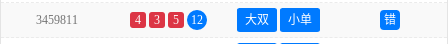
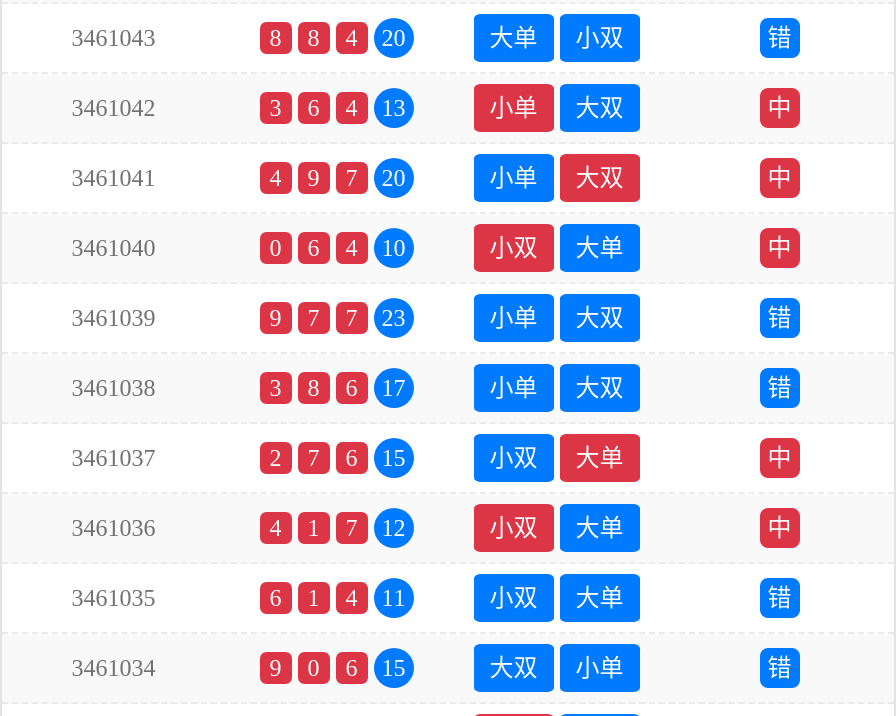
- 3459811
+ 3461043
+ 8
+ 8

- 5
+ 6
+ 4
+ 13
+ 小单
+ 大双
+ 中
+ 3461041
+ 4
+ 9
+ 7
+ 20
+ 小单
+ 大双
+ 中
+ 3461040
+ 0
+ 6
+ 4
+ 10
+ 小双
+ 大单
+ 中
+ 3461039
+ 9
+ 7
+ 7
+ 23
+ 小单
+ 大双
+ 错
+ 3461038
+ 3
+ 8
+ 6
+ 17
+ 小单
+ 大双
+ 错
+ 3461037
+ 2
+ 7
+ 6
+ 15
+ 小双
+ 大单
+ 中
+ 3461036
+ 4
+ 1
+ 7

+ 20
+ 大单
+ 小双
+ 错
+ 3461042

+ 小双
+ 大单
+ 中
+ 3461035
+ 6
+ 1
+ 4
+ 11
+ 小双
+ 大单
+ 错
+ 3461034
+ 9
+ 0
+ 6
+ 15
